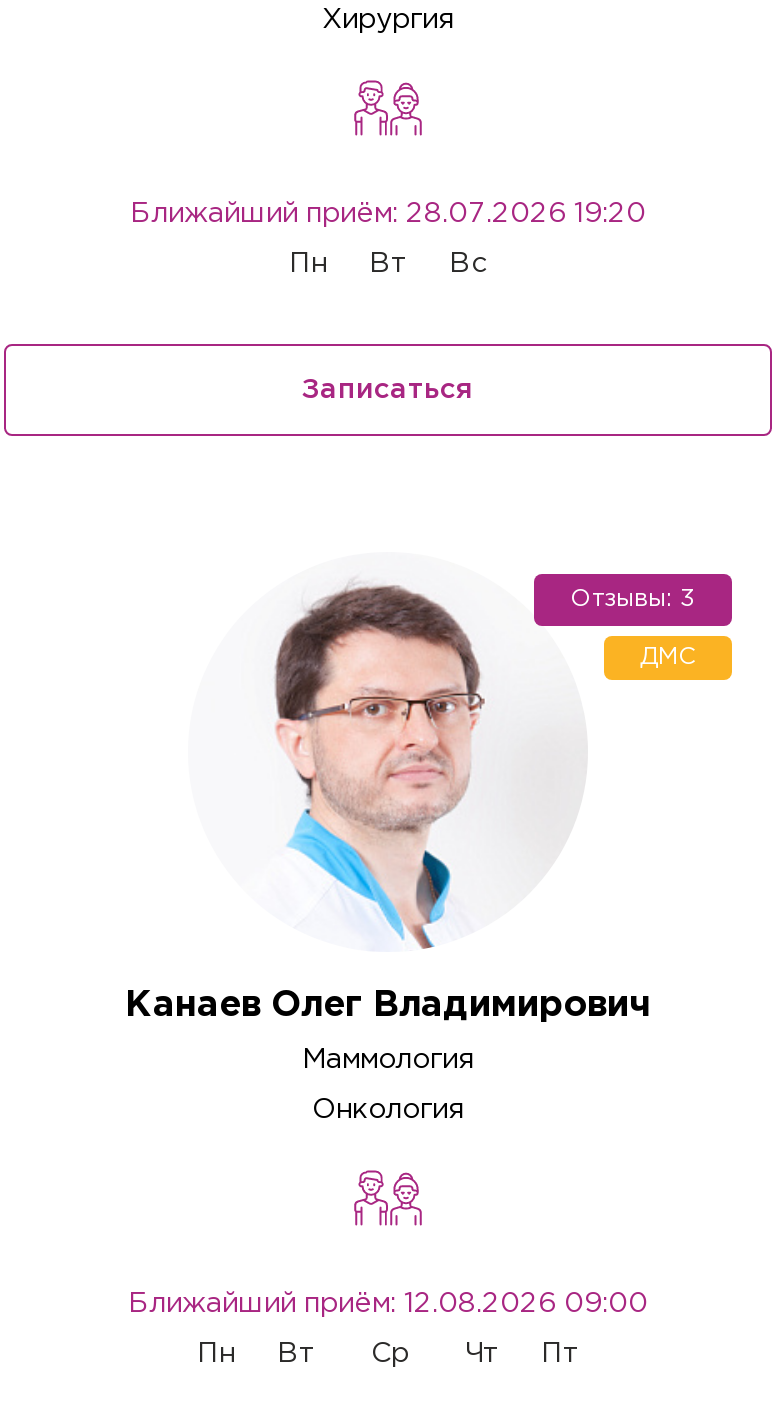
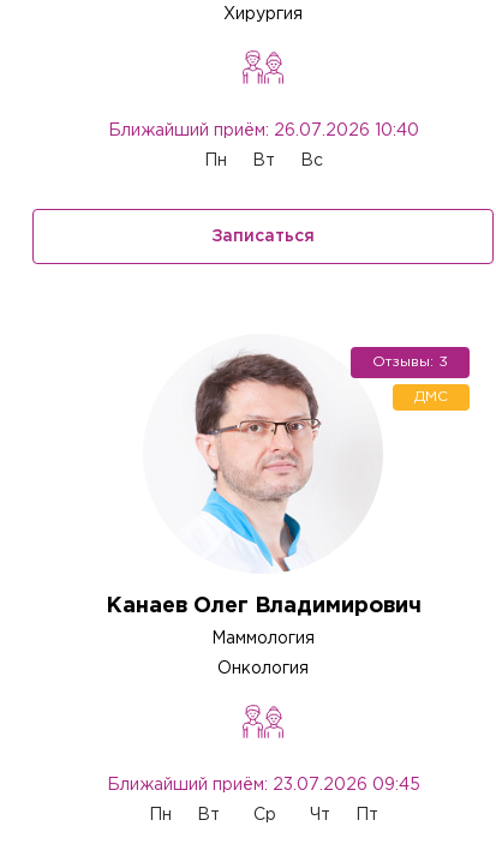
- Ближайший приём: 28.07.2026 19:20
+ Ближайший приём: 26.07.2026 10:40

- Ближайший приём: 12.08.2026 09:00
+ Ближайший приём: 23.07.2026 09:45
